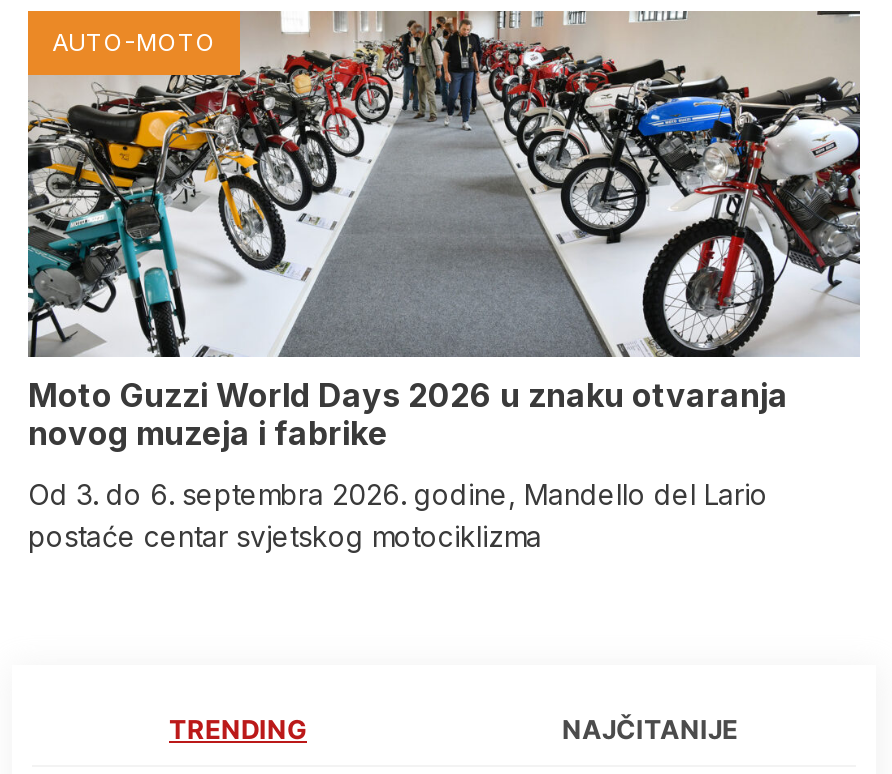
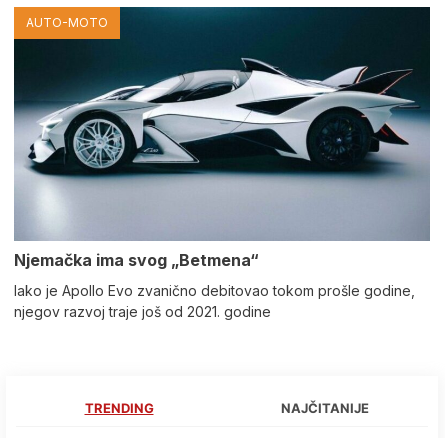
- [image]
- Moto Guzzi World Days 2026 u znaku otvaranja
- novog muzeja i fabrike
+ [image]
+ Njemačka ima svog „Betmena“

- Od 3. do 6. septembra 2026. godine, Mandello del Lario
- postaće centar svjetskog motociklizma
+ Iako je Apollo Evo zvanično debitovao tokom prošle godine,
+ njegov razvoj traje još od 2021. godine
